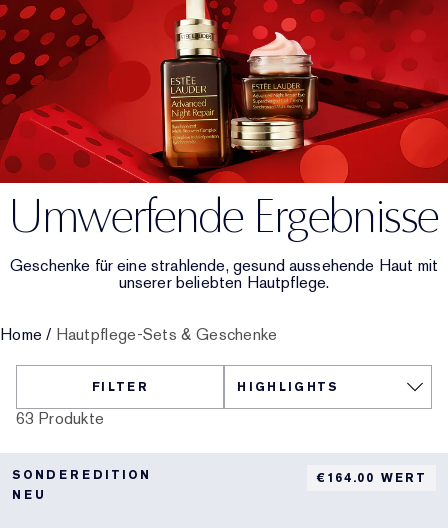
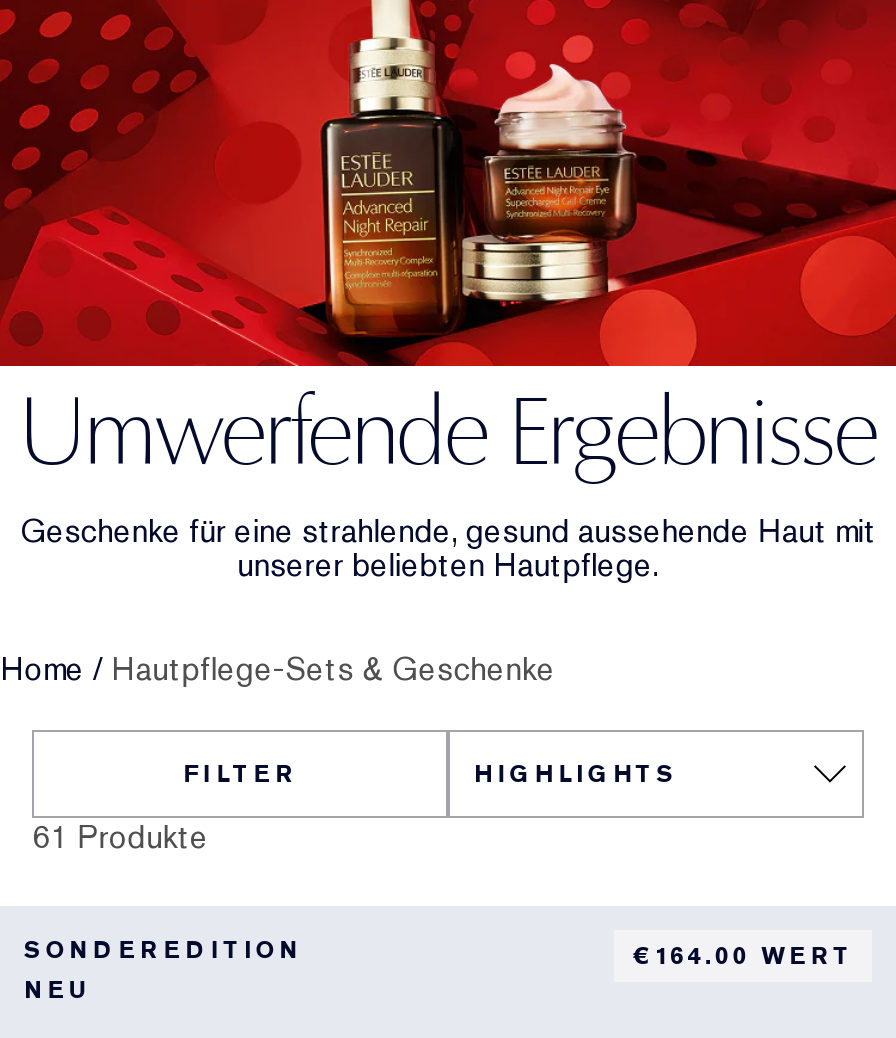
- 63 Produkte
+ 61 Produkte
